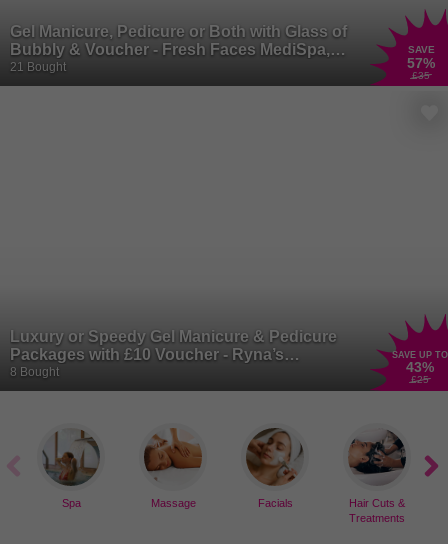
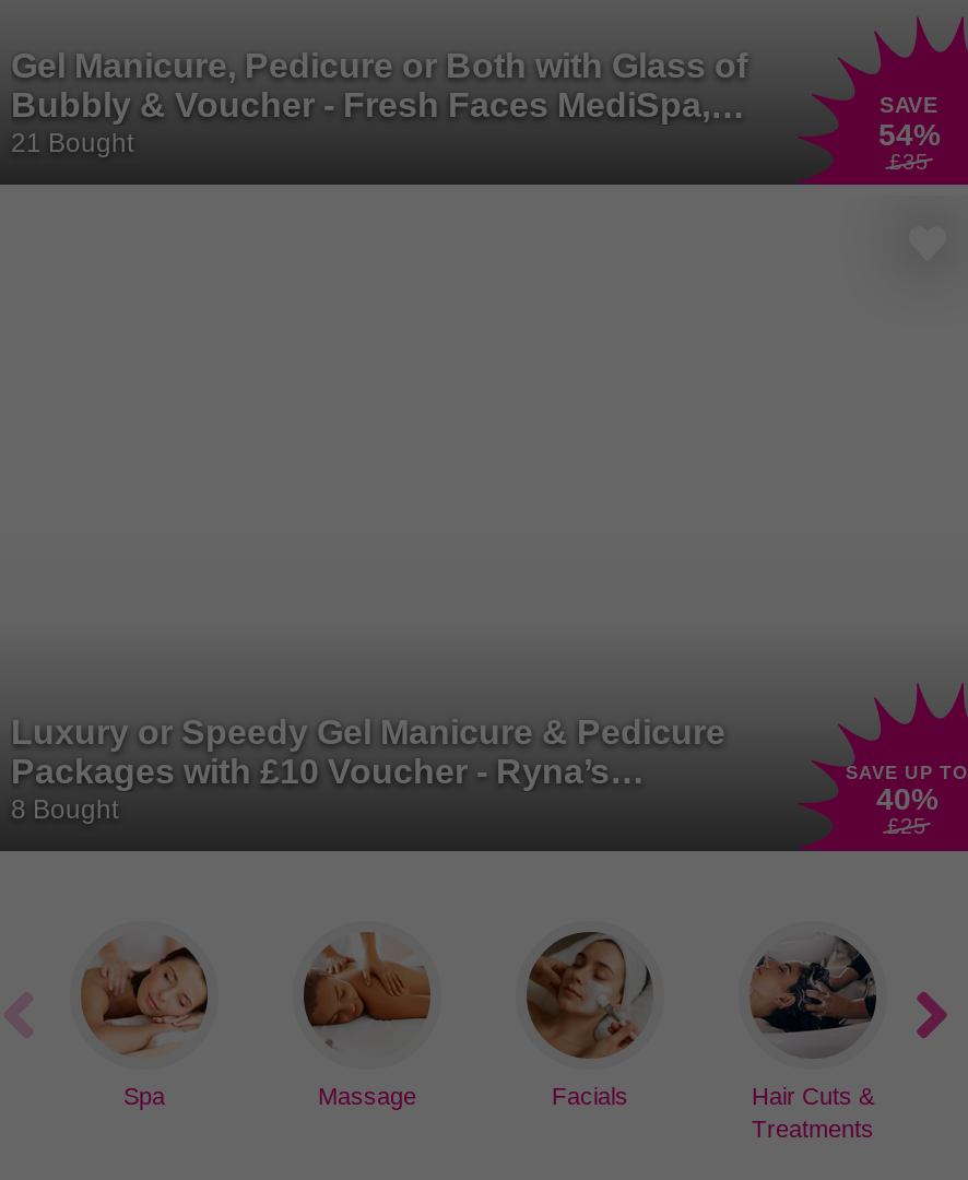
- 57%
+ 54%

- 43%
+ 40%

- [image]
+ [image]
